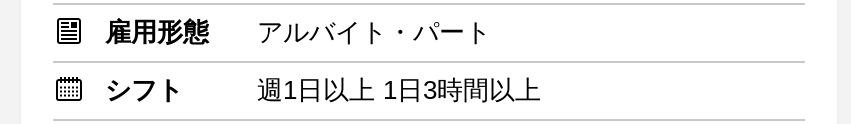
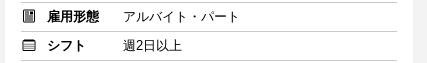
- 週1日以上 1日3時間以上
+ 週2日以上
